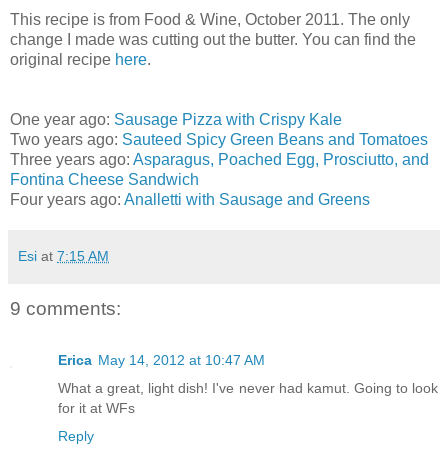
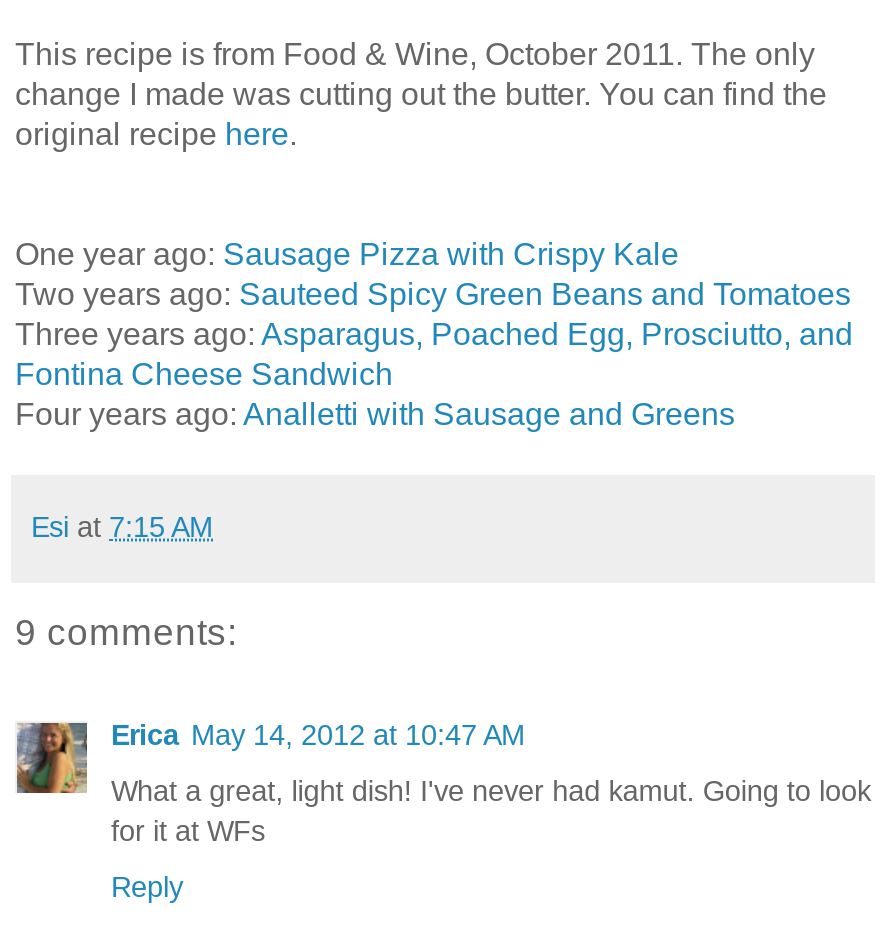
+ [image]
